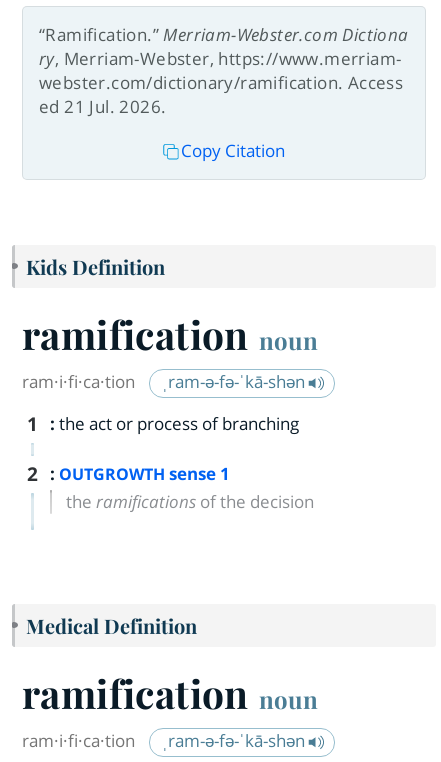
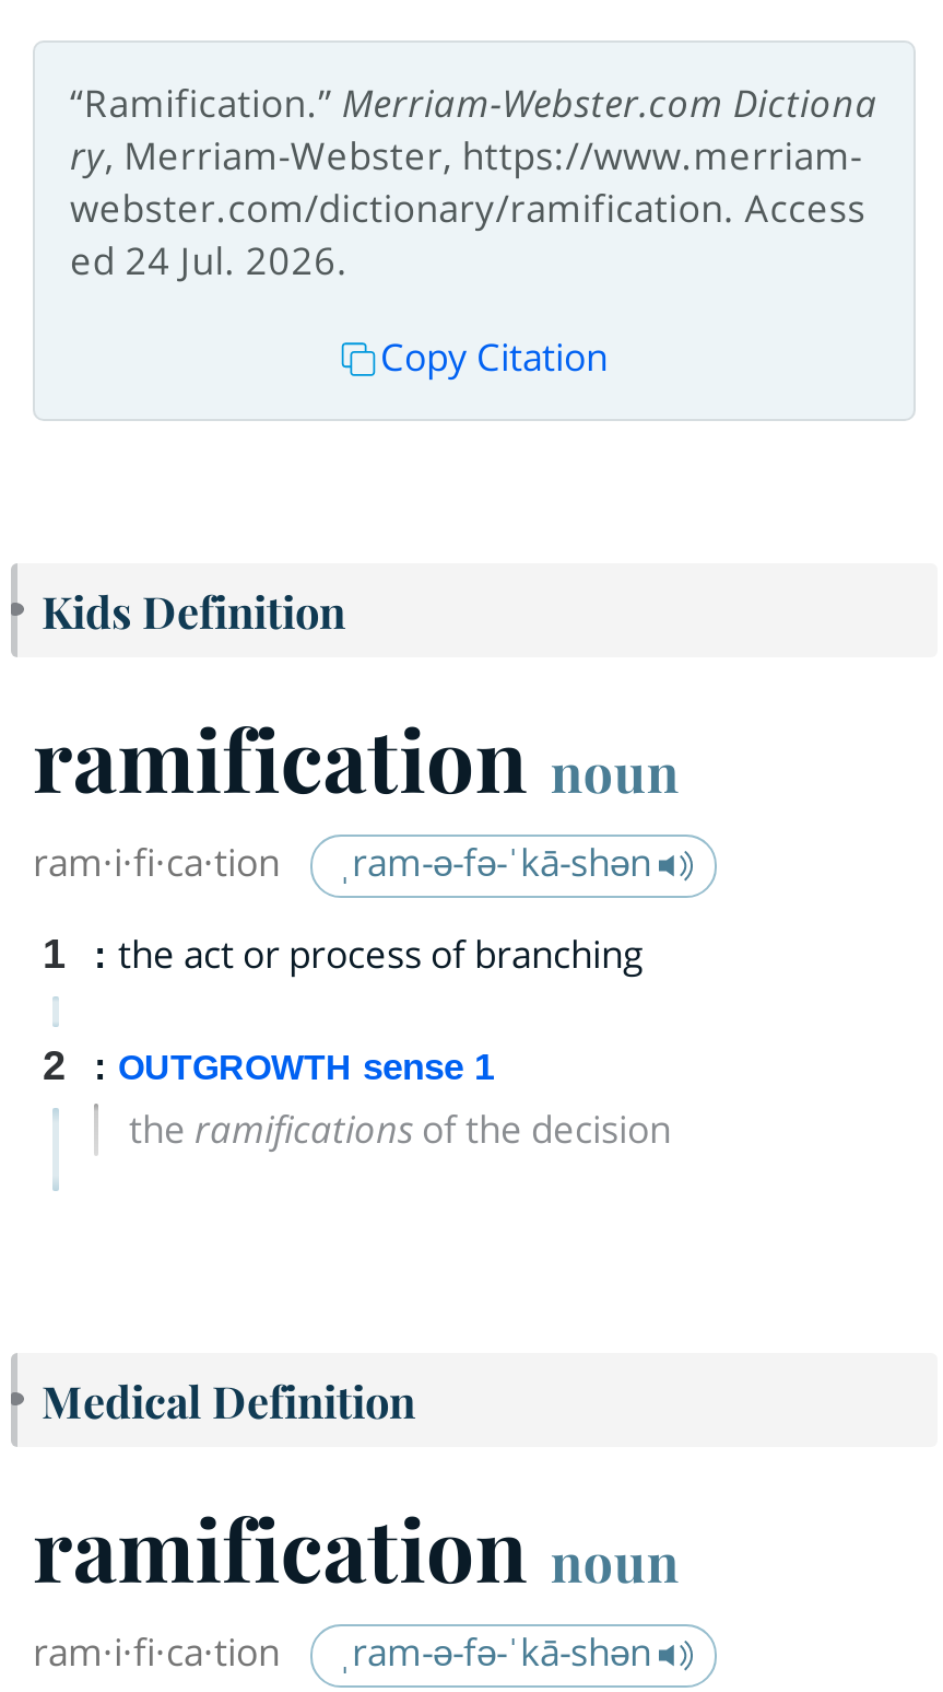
- ed 21 Jul. 2026.
+ ed 24 Jul. 2026.
